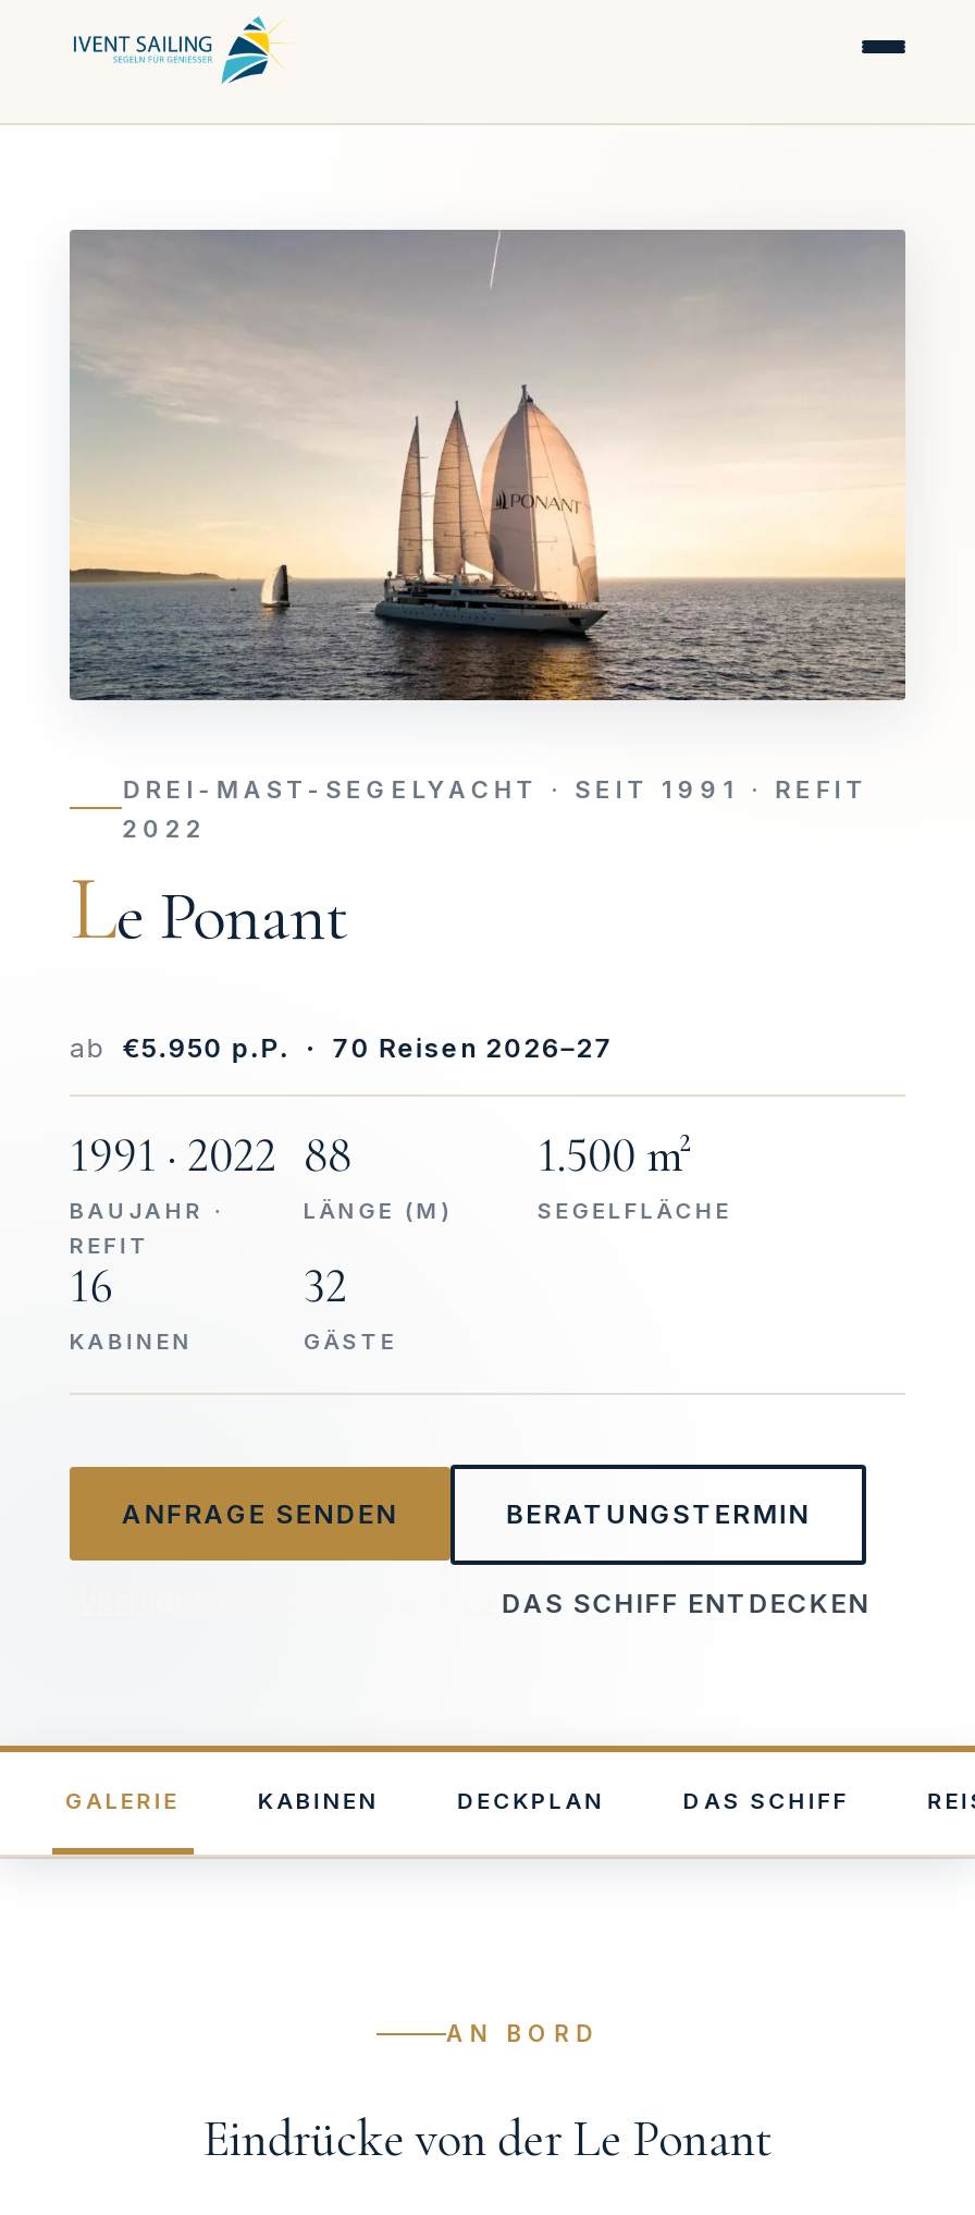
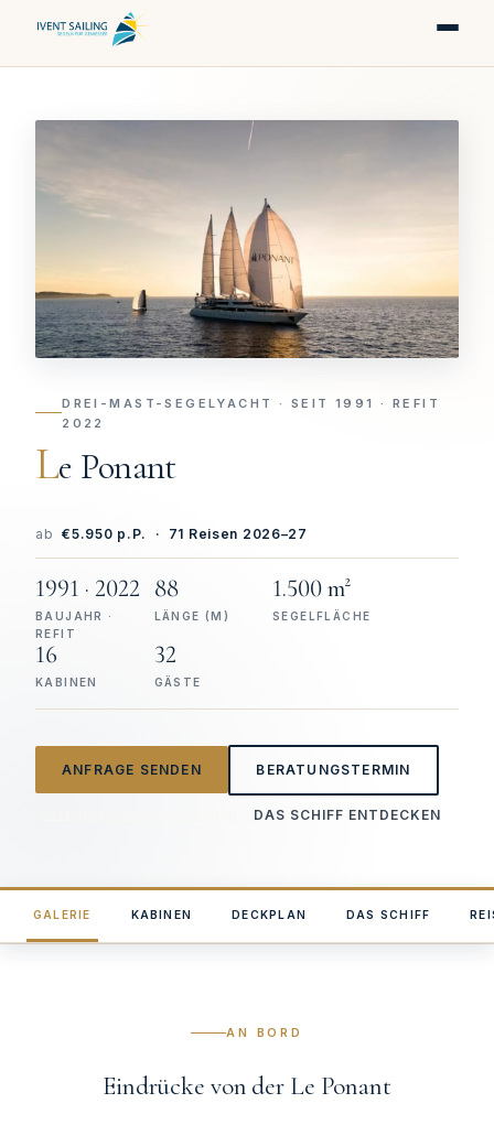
- ab €5.950 p.P. · 70 Reisen 2026–27
+ ab €5.950 p.P. · 71 Reisen 2026–27
